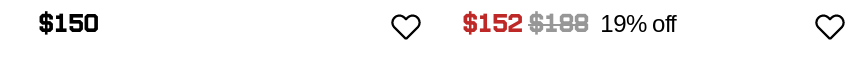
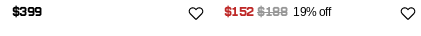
- $150
+ $399
